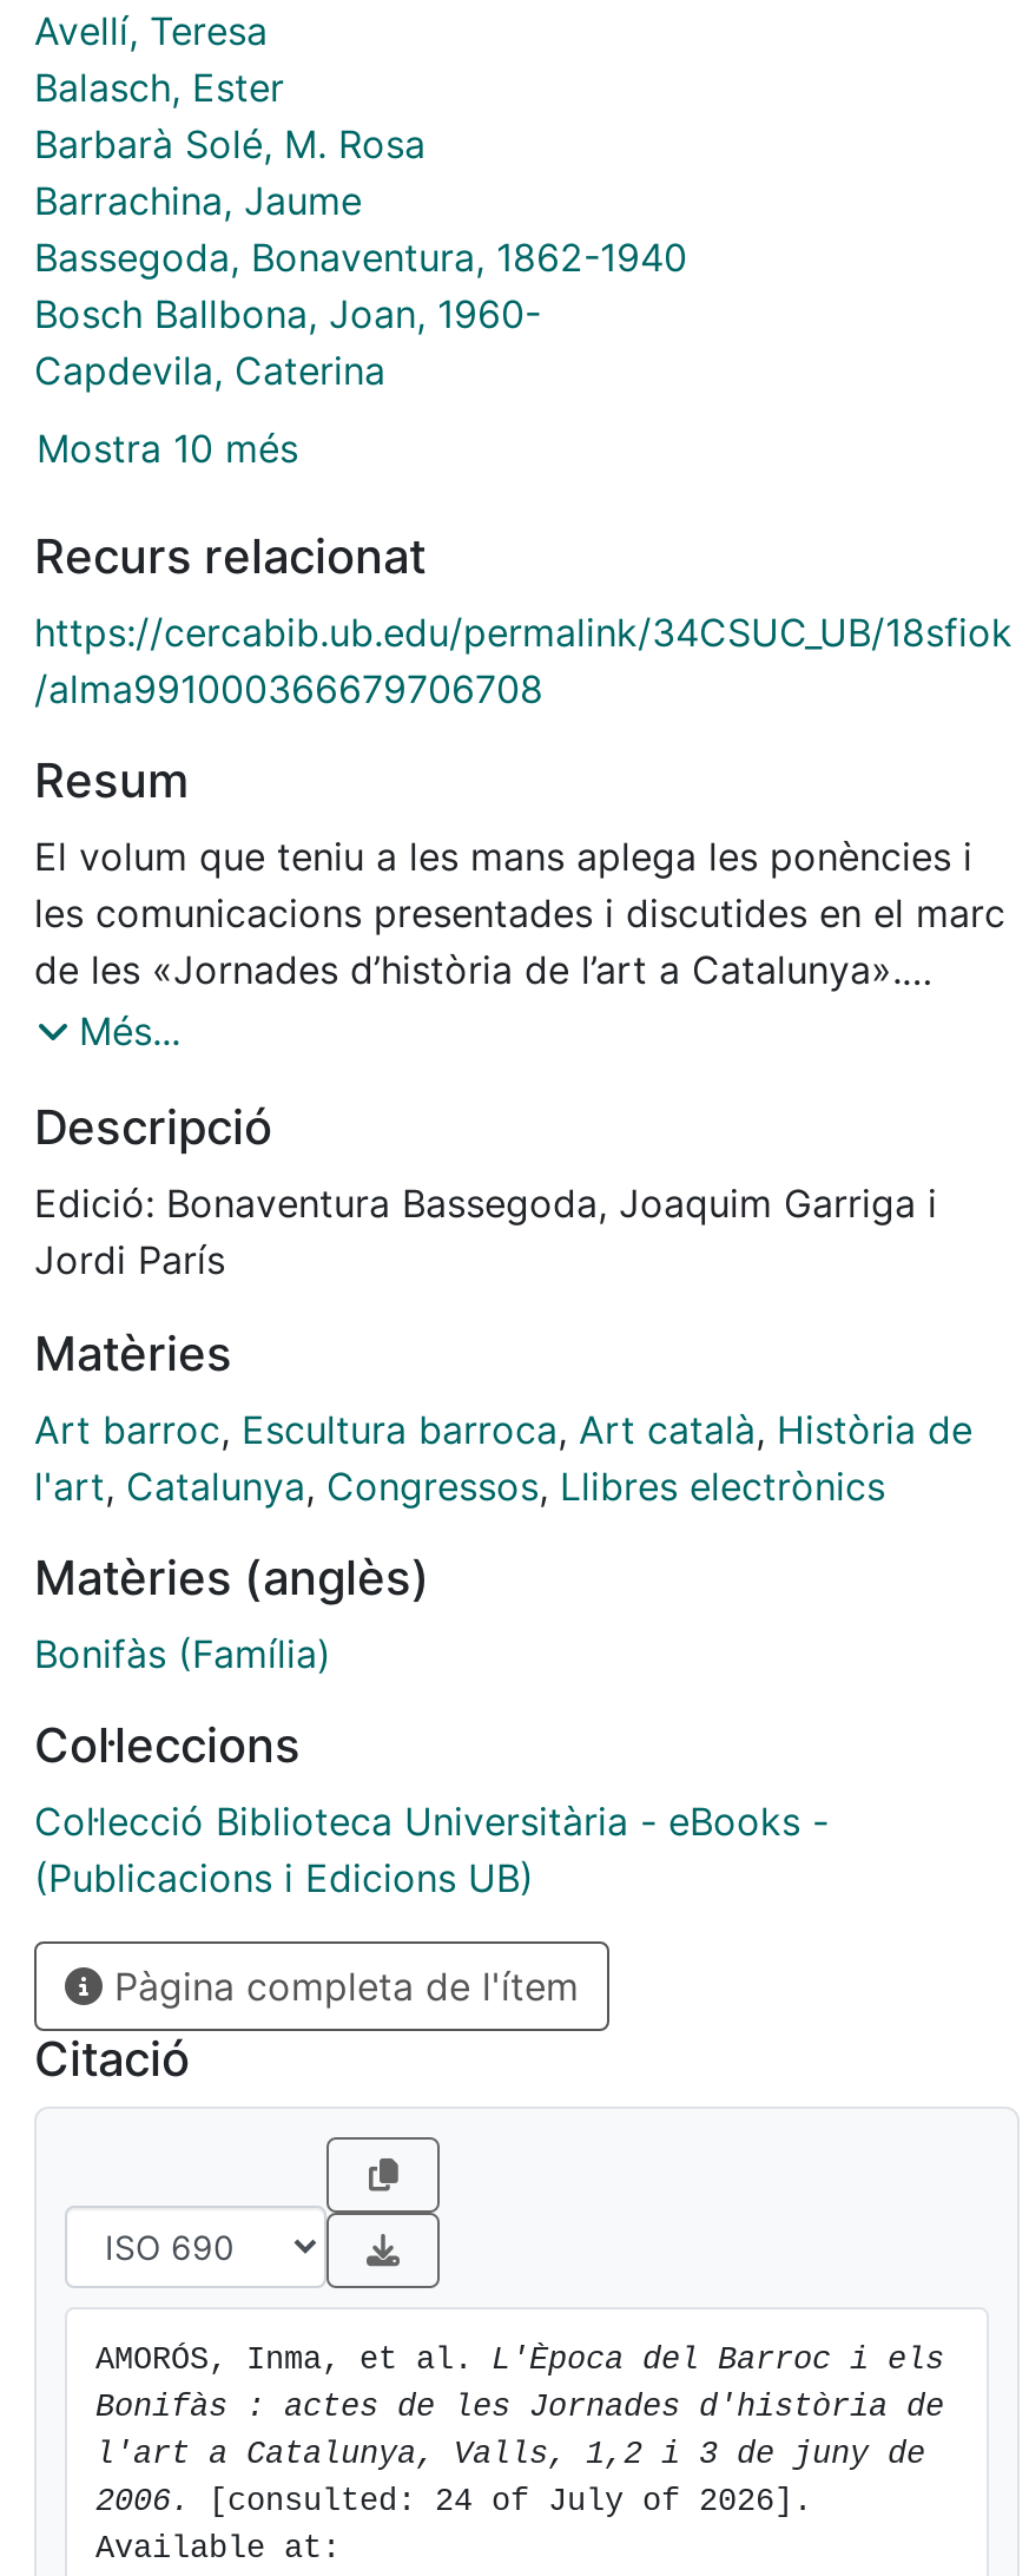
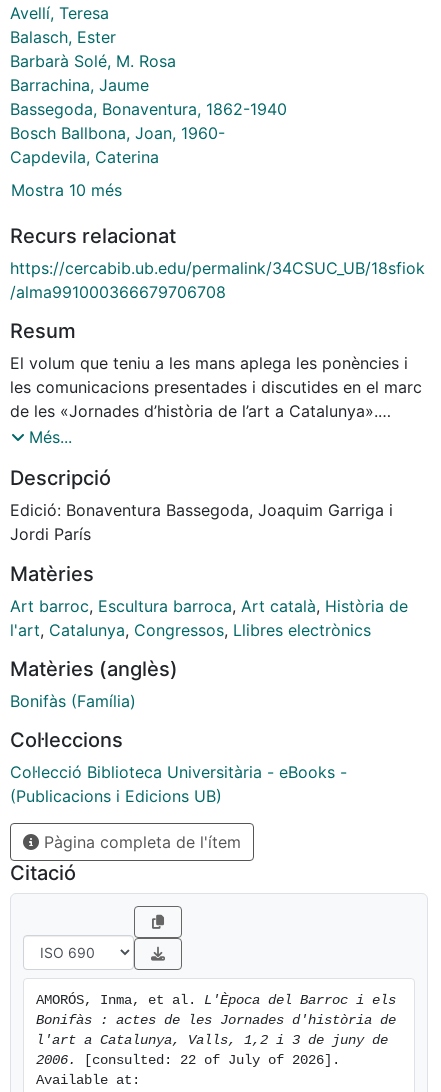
- 2006. [consulted: 24 of July of 2026].
+ 2006. [consulted: 22 of July of 2026].
